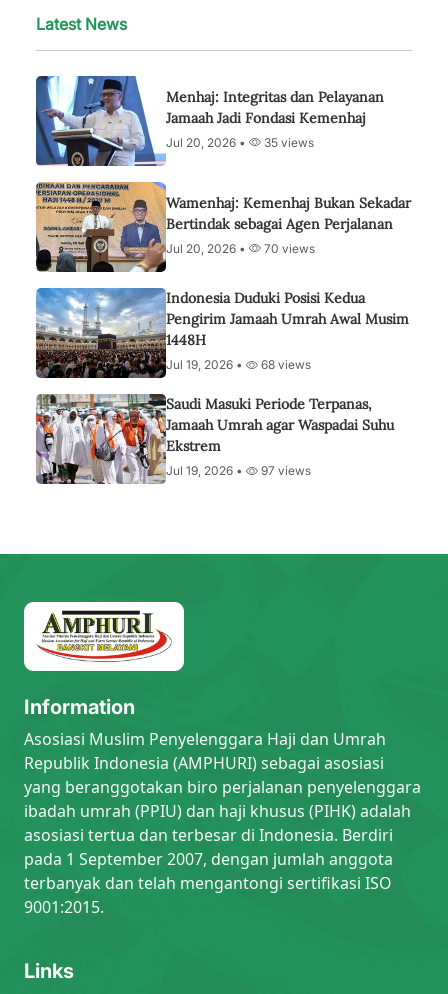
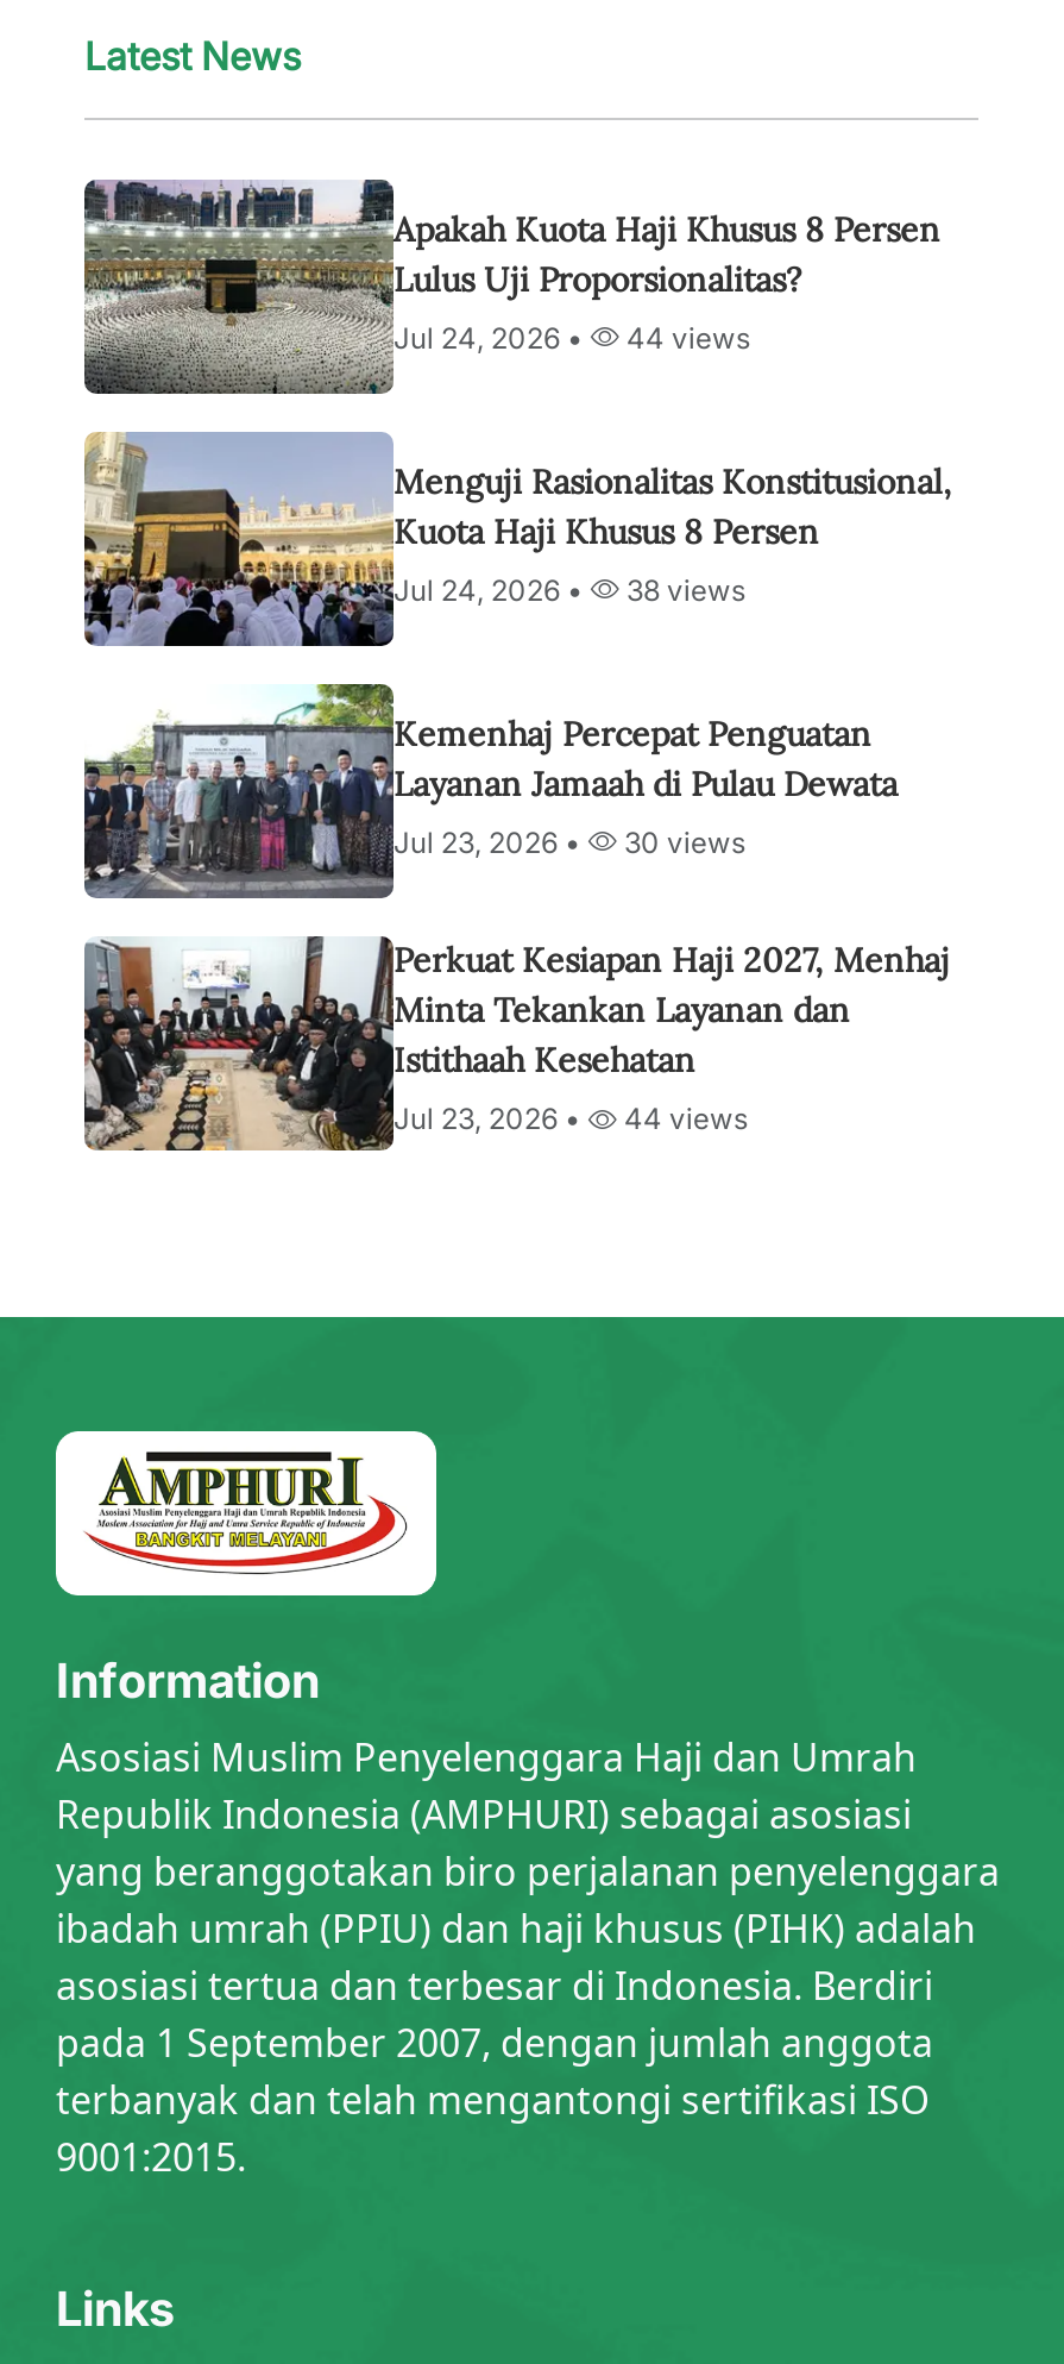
- [image]
- Menhaj: Integritas dan Pelayanan
- Jamaah Jadi Fondasi Kemenhaj
- Jul 20, 2026 •
- 35 views
+ [image]
+ Apakah Kuota Haji Khusus 8 Persen
+ Lulus Uji Proporsionalitas?
+ Jul 24, 2026 •
+ 44 views

- [image]
- Wamenhaj: Kemenhaj Bukan Sekadar
- Bertindak sebagai Agen Perjalanan
- Jul 20, 2026 •
- 70 views
+ [image]
+ Menguji Rasionalitas Konstitusional,
+ Kuota Haji Khusus 8 Persen
+ Jul 24, 2026 •
+ 38 views

- [image]
- Indonesia Duduki Posisi Kedua
- Pengirim Jamaah Umrah Awal Musim
- 1448H
- Jul 19, 2026 •
- 68 views
+ [image]
+ Kemenhaj Percepat Penguatan
+ Layanan Jamaah di Pulau Dewata
+ Jul 23, 2026 •
+ 30 views

- [image]
- Saudi Masuki Periode Terpanas,
- Jamaah Umrah agar Waspadai Suhu
- Ekstrem
- Jul 19, 2026 •
- 97 views
+ [image]
+ Perkuat Kesiapan Haji 2027, Menhaj
+ Minta Tekankan Layanan dan
+ Istithaah Kesehatan
+ Jul 23, 2026 •
+ 44 views
